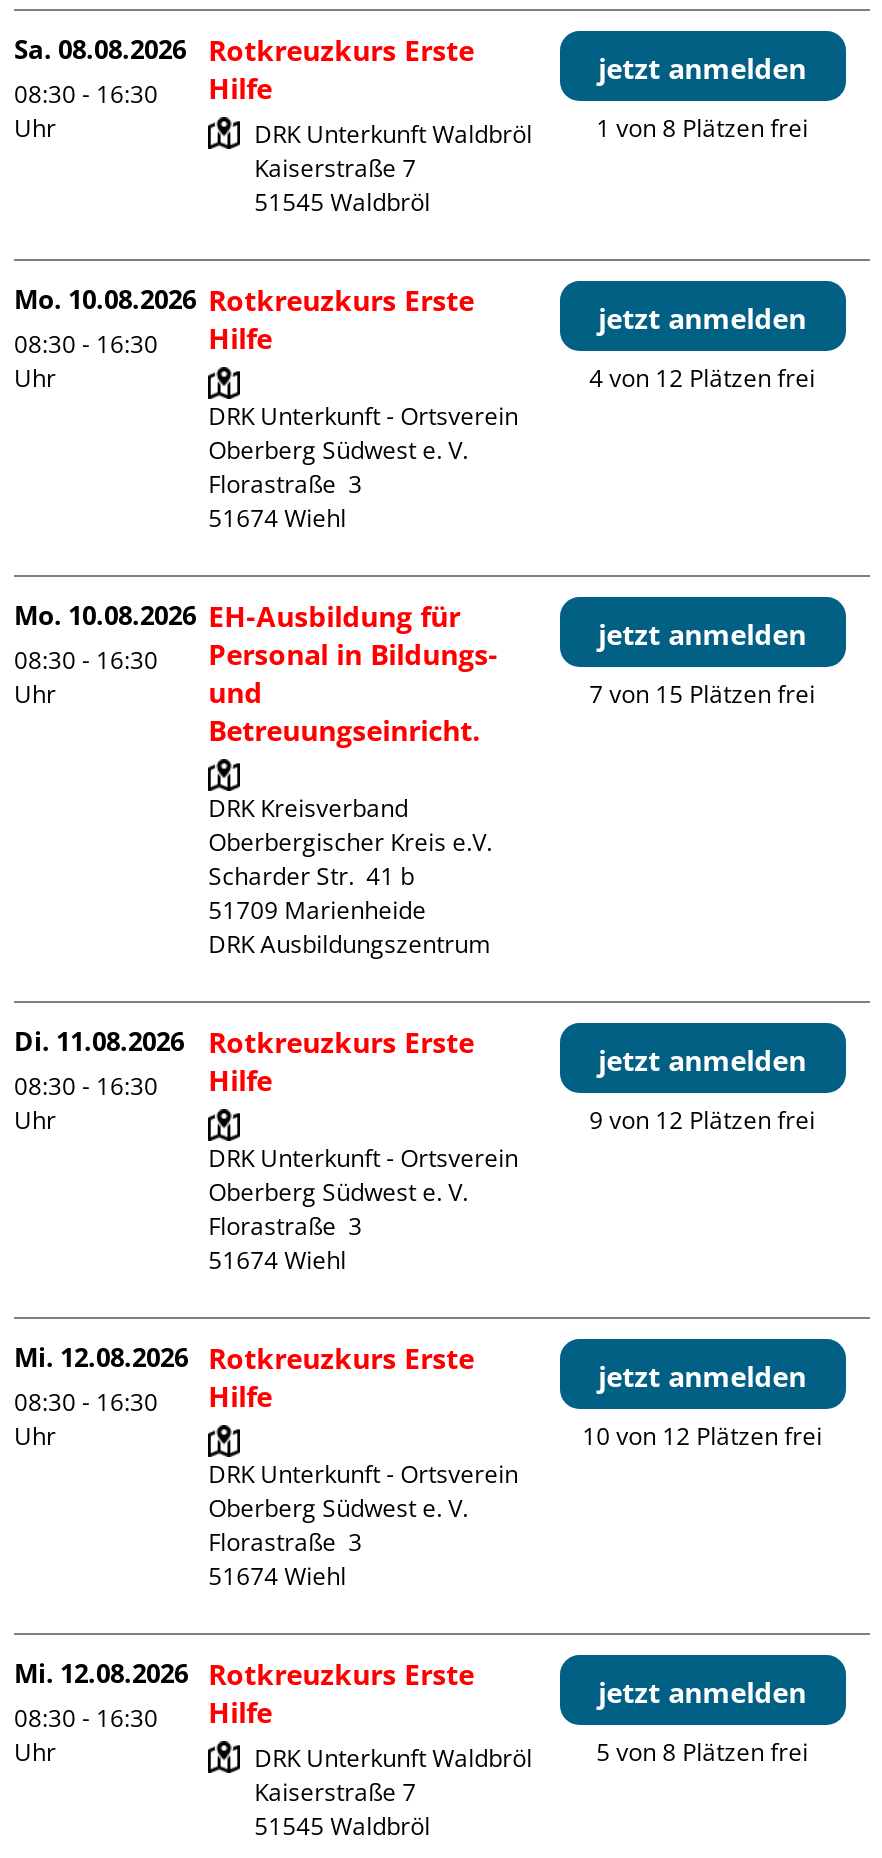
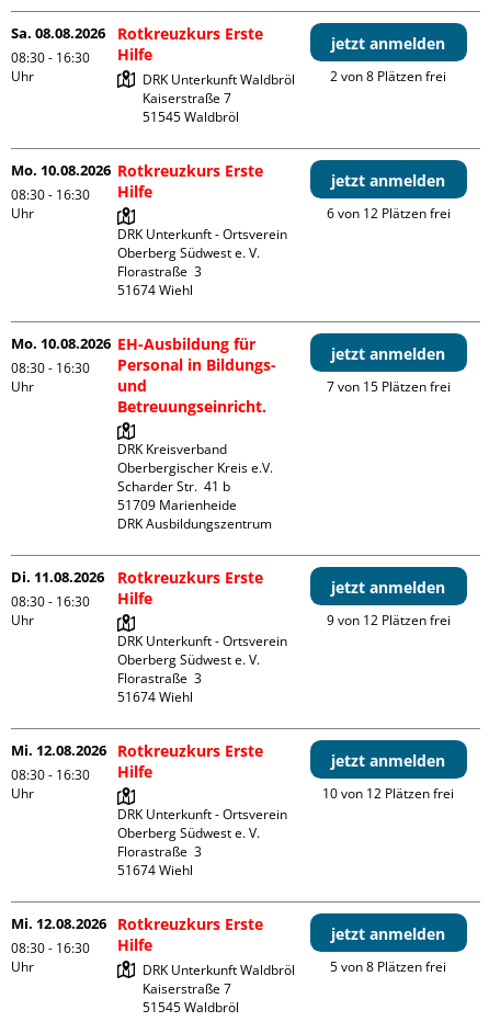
- 1 von 8 Plätzen frei
+ 2 von 8 Plätzen frei

- 4 von 12 Plätzen frei
+ 6 von 12 Plätzen frei
